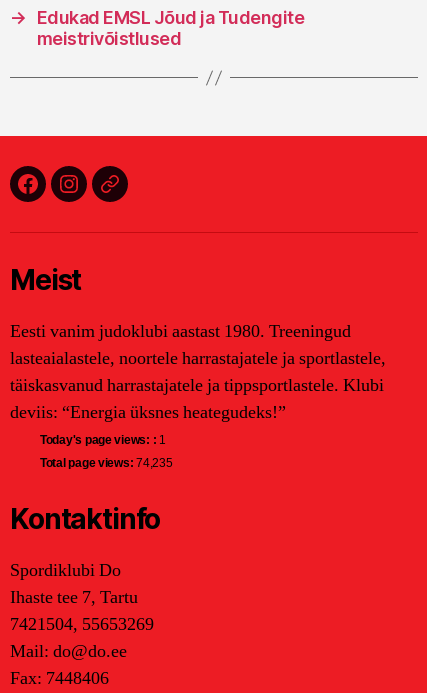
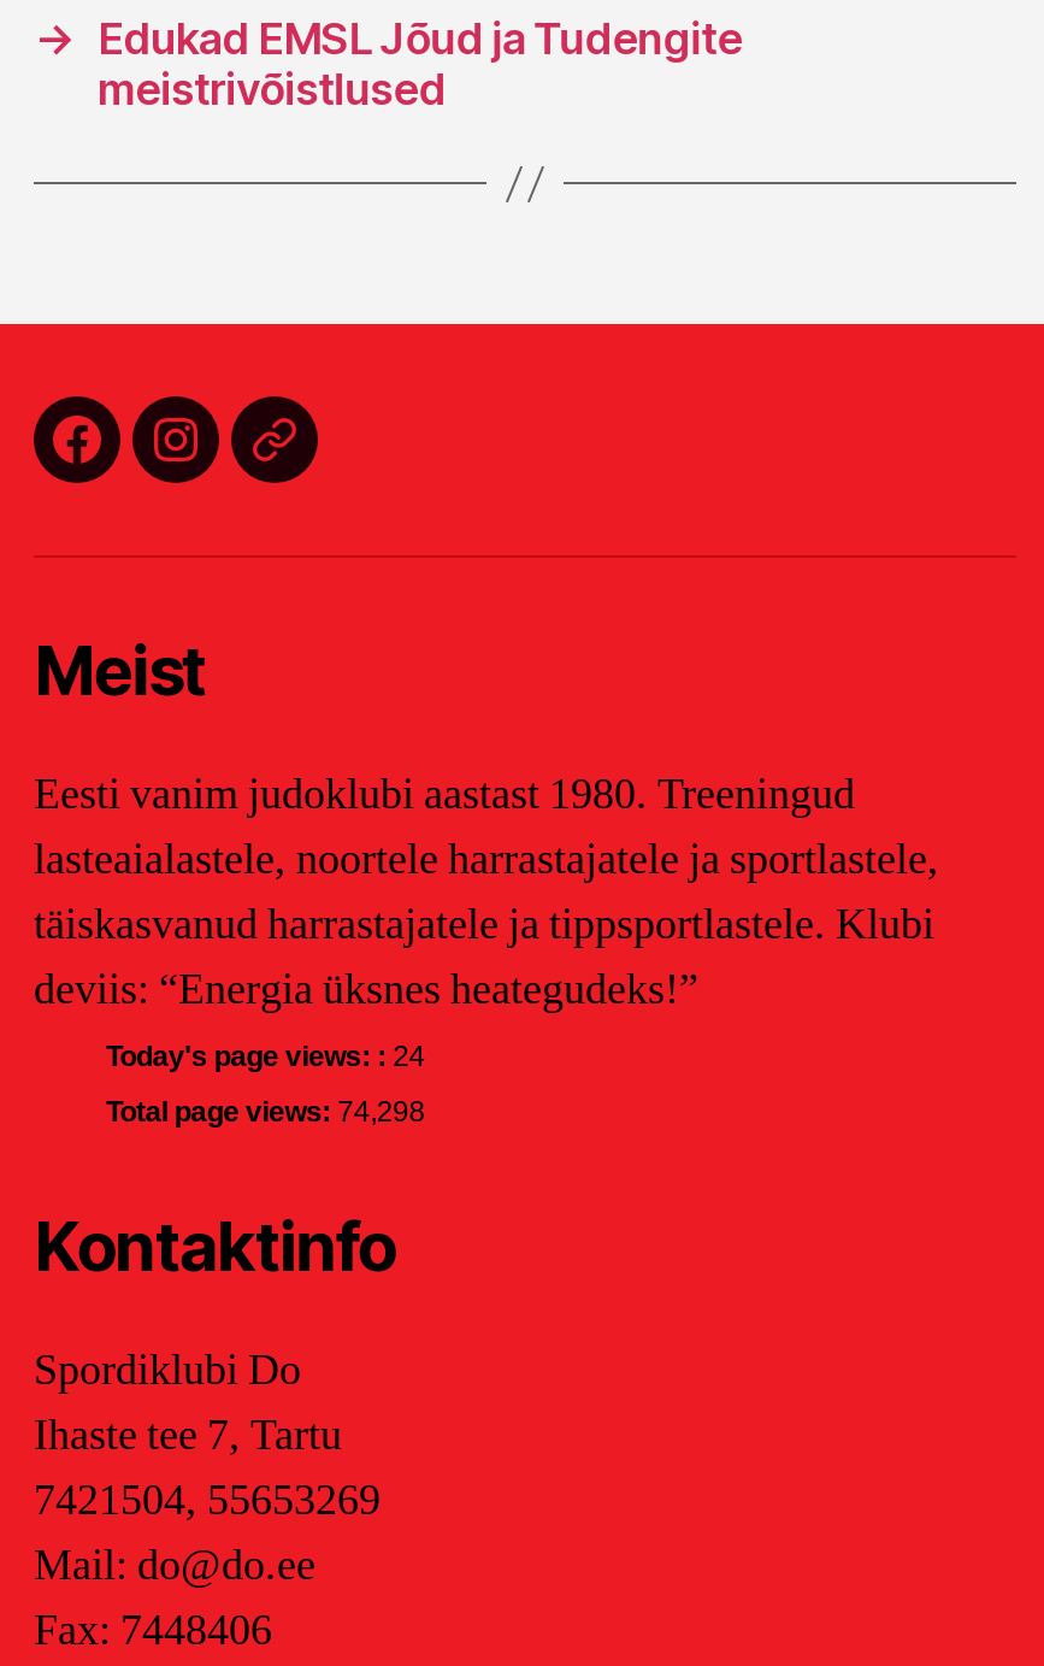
- Today's page views: : 1
+ Today's page views: : 24

- Total page views: 74,235
+ Total page views: 74,298
